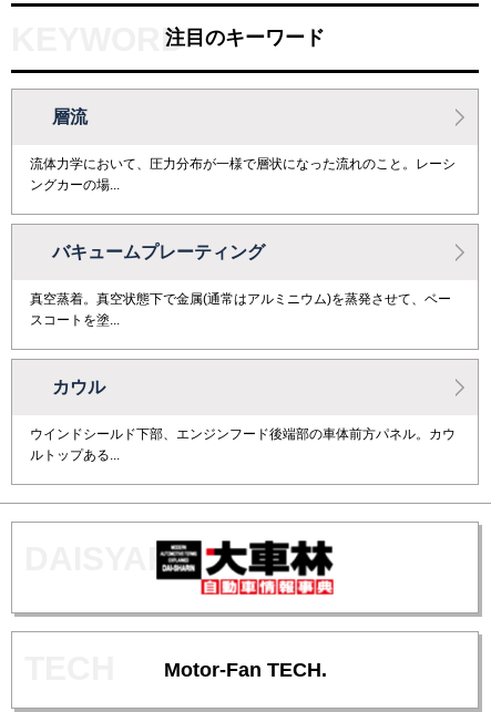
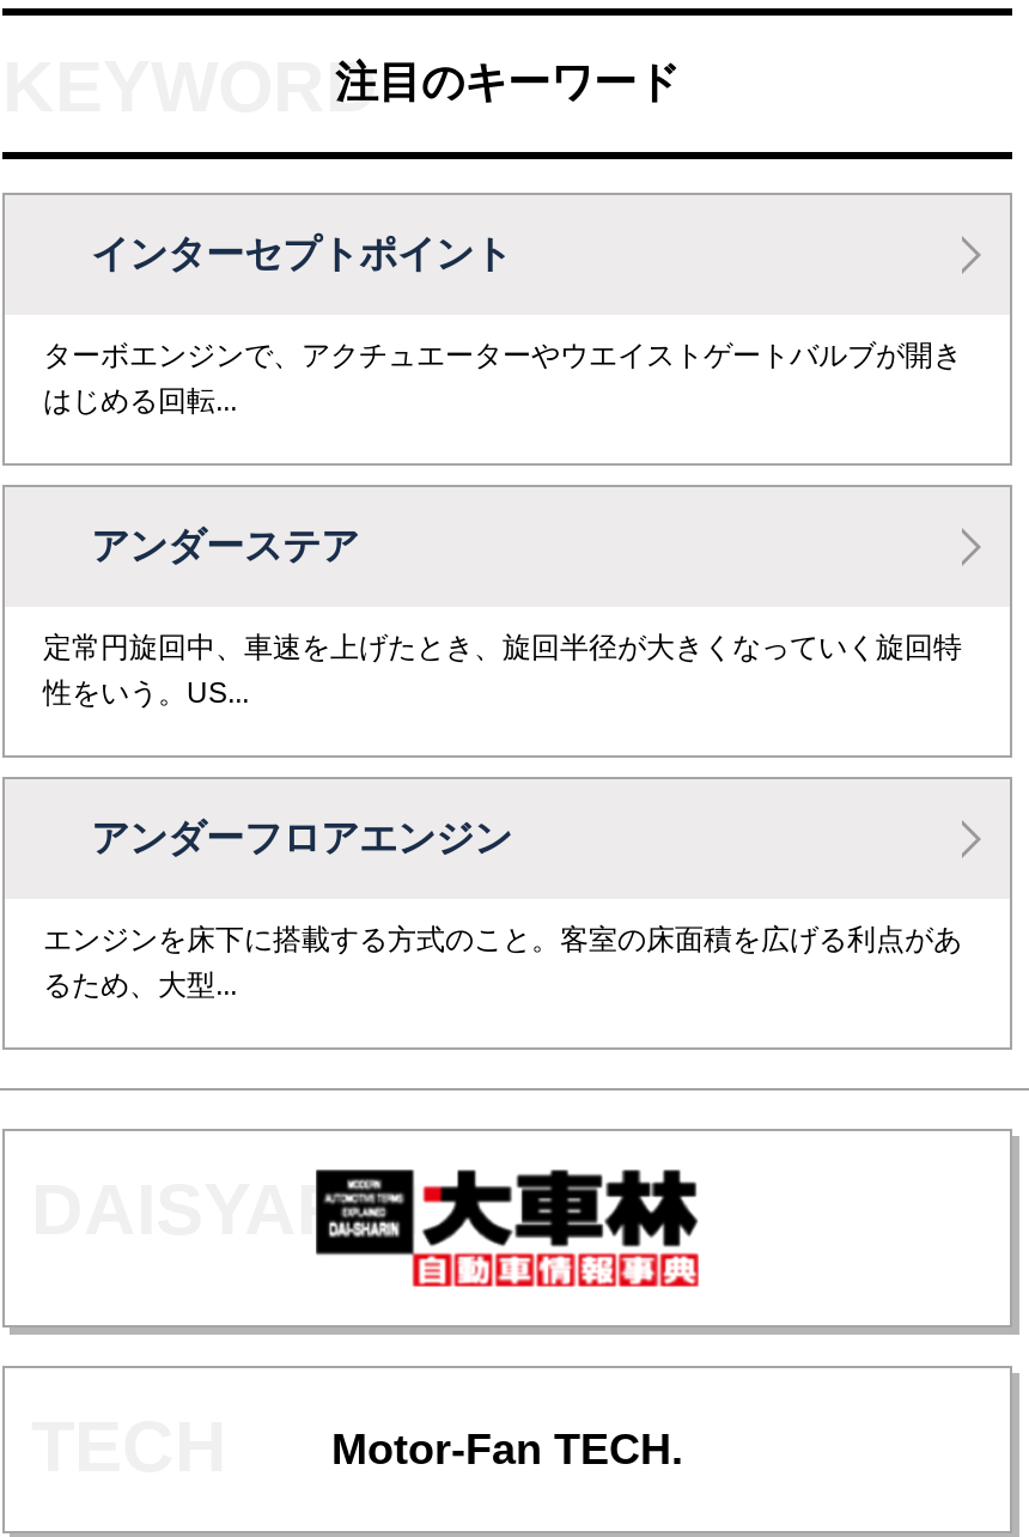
- 層流
+ インターセプトポイント

- 流体力学において、圧力分布が一様で層状になった流れのこと。レーシ
- ングカーの場...
+ ターボエンジンで、アクチュエーターやウエイストゲートバルブが開き
+ はじめる回転...

- バキュームプレーティング
+ アンダーステア

- 真空蒸着。真空状態下で金属(通常はアルミニウム)を蒸発させて、ベー
- スコートを塗...
+ 定常円旋回中、車速を上げたとき、旋回半径が大きくなっていく旋回特
+ 性をいう。US...

- カウル
+ アンダーフロアエンジン

- ウインドシールド下部、エンジンフード後端部の車体前方パネル。カウ
- ルトップある...
+ エンジンを床下に搭載する方式のこと。客室の床面積を広げる利点があ
+ るため、大型...
